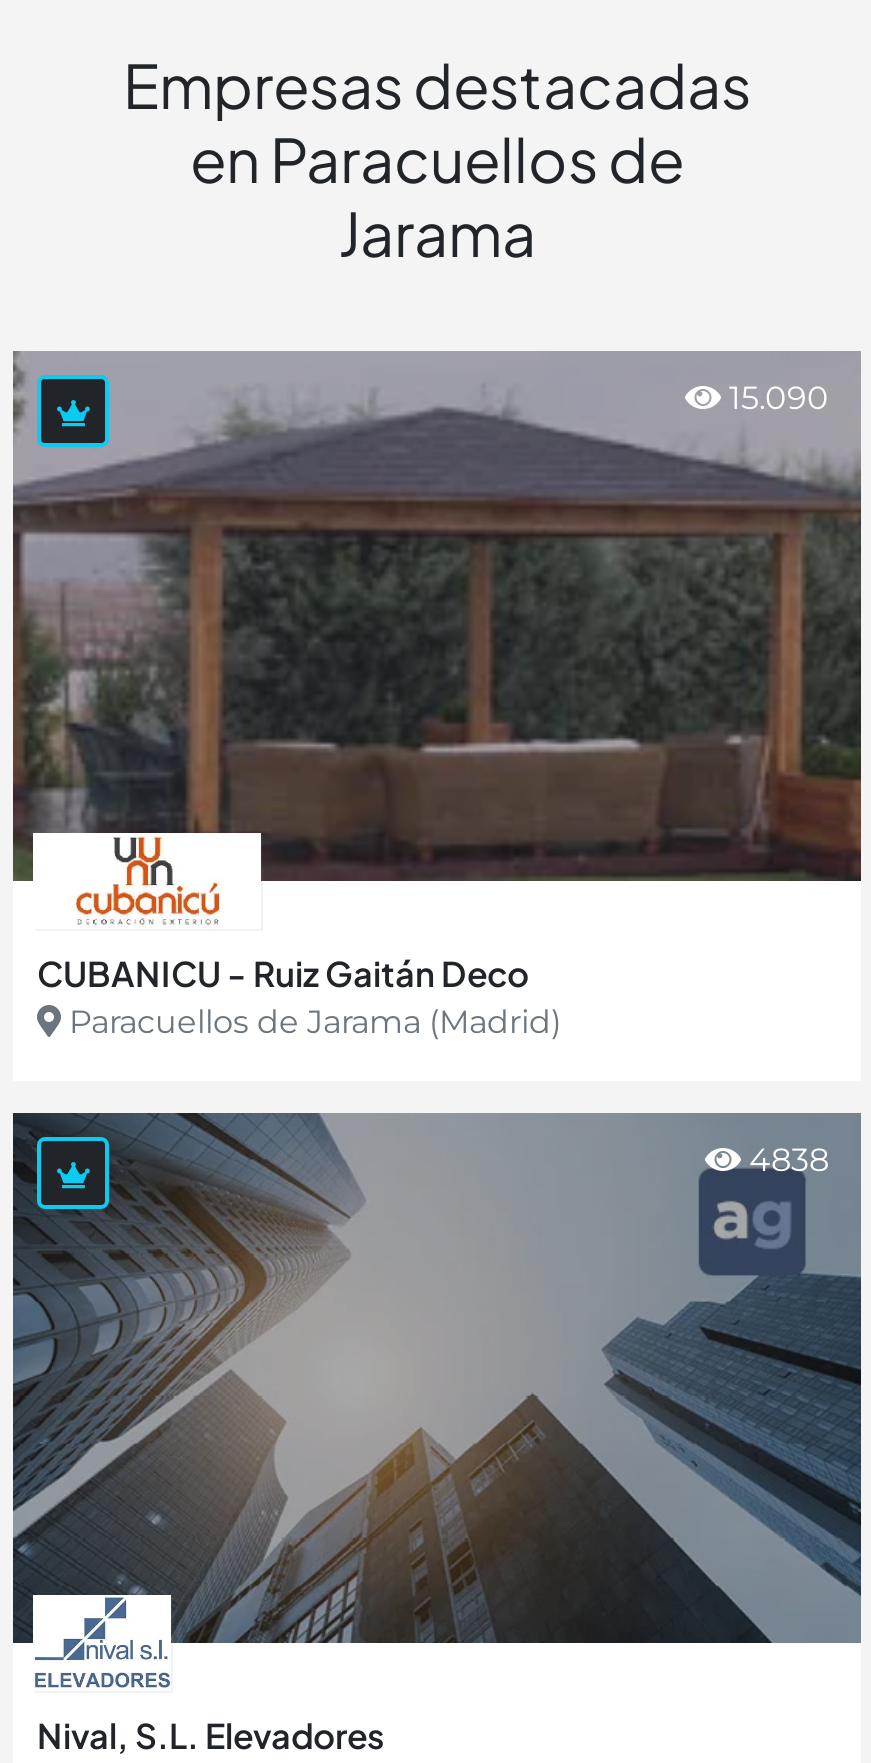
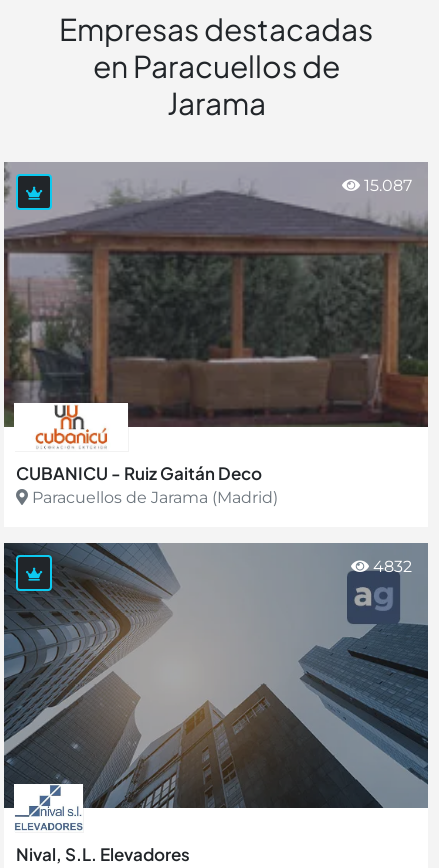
- 15.090
+ 15.087

- 4838
+ 4832
